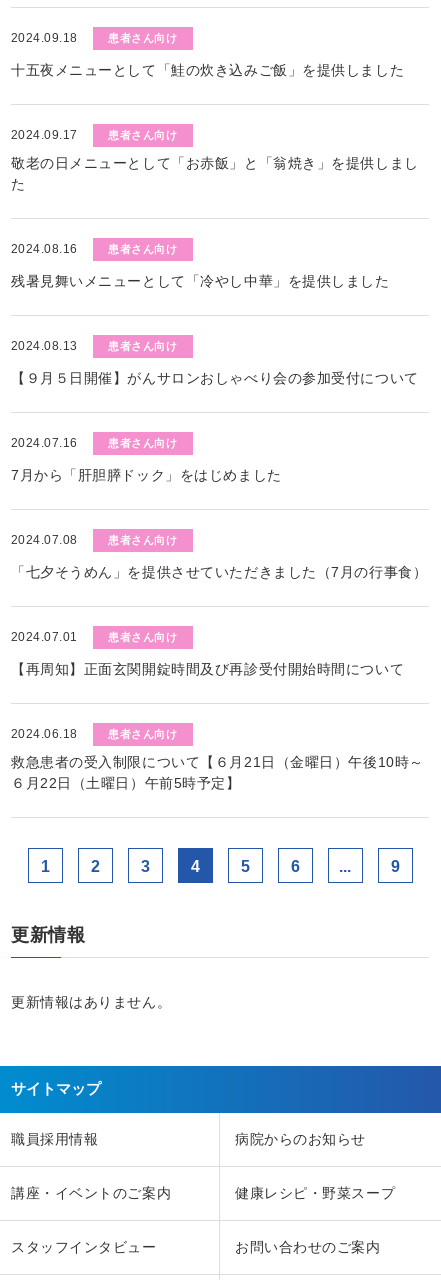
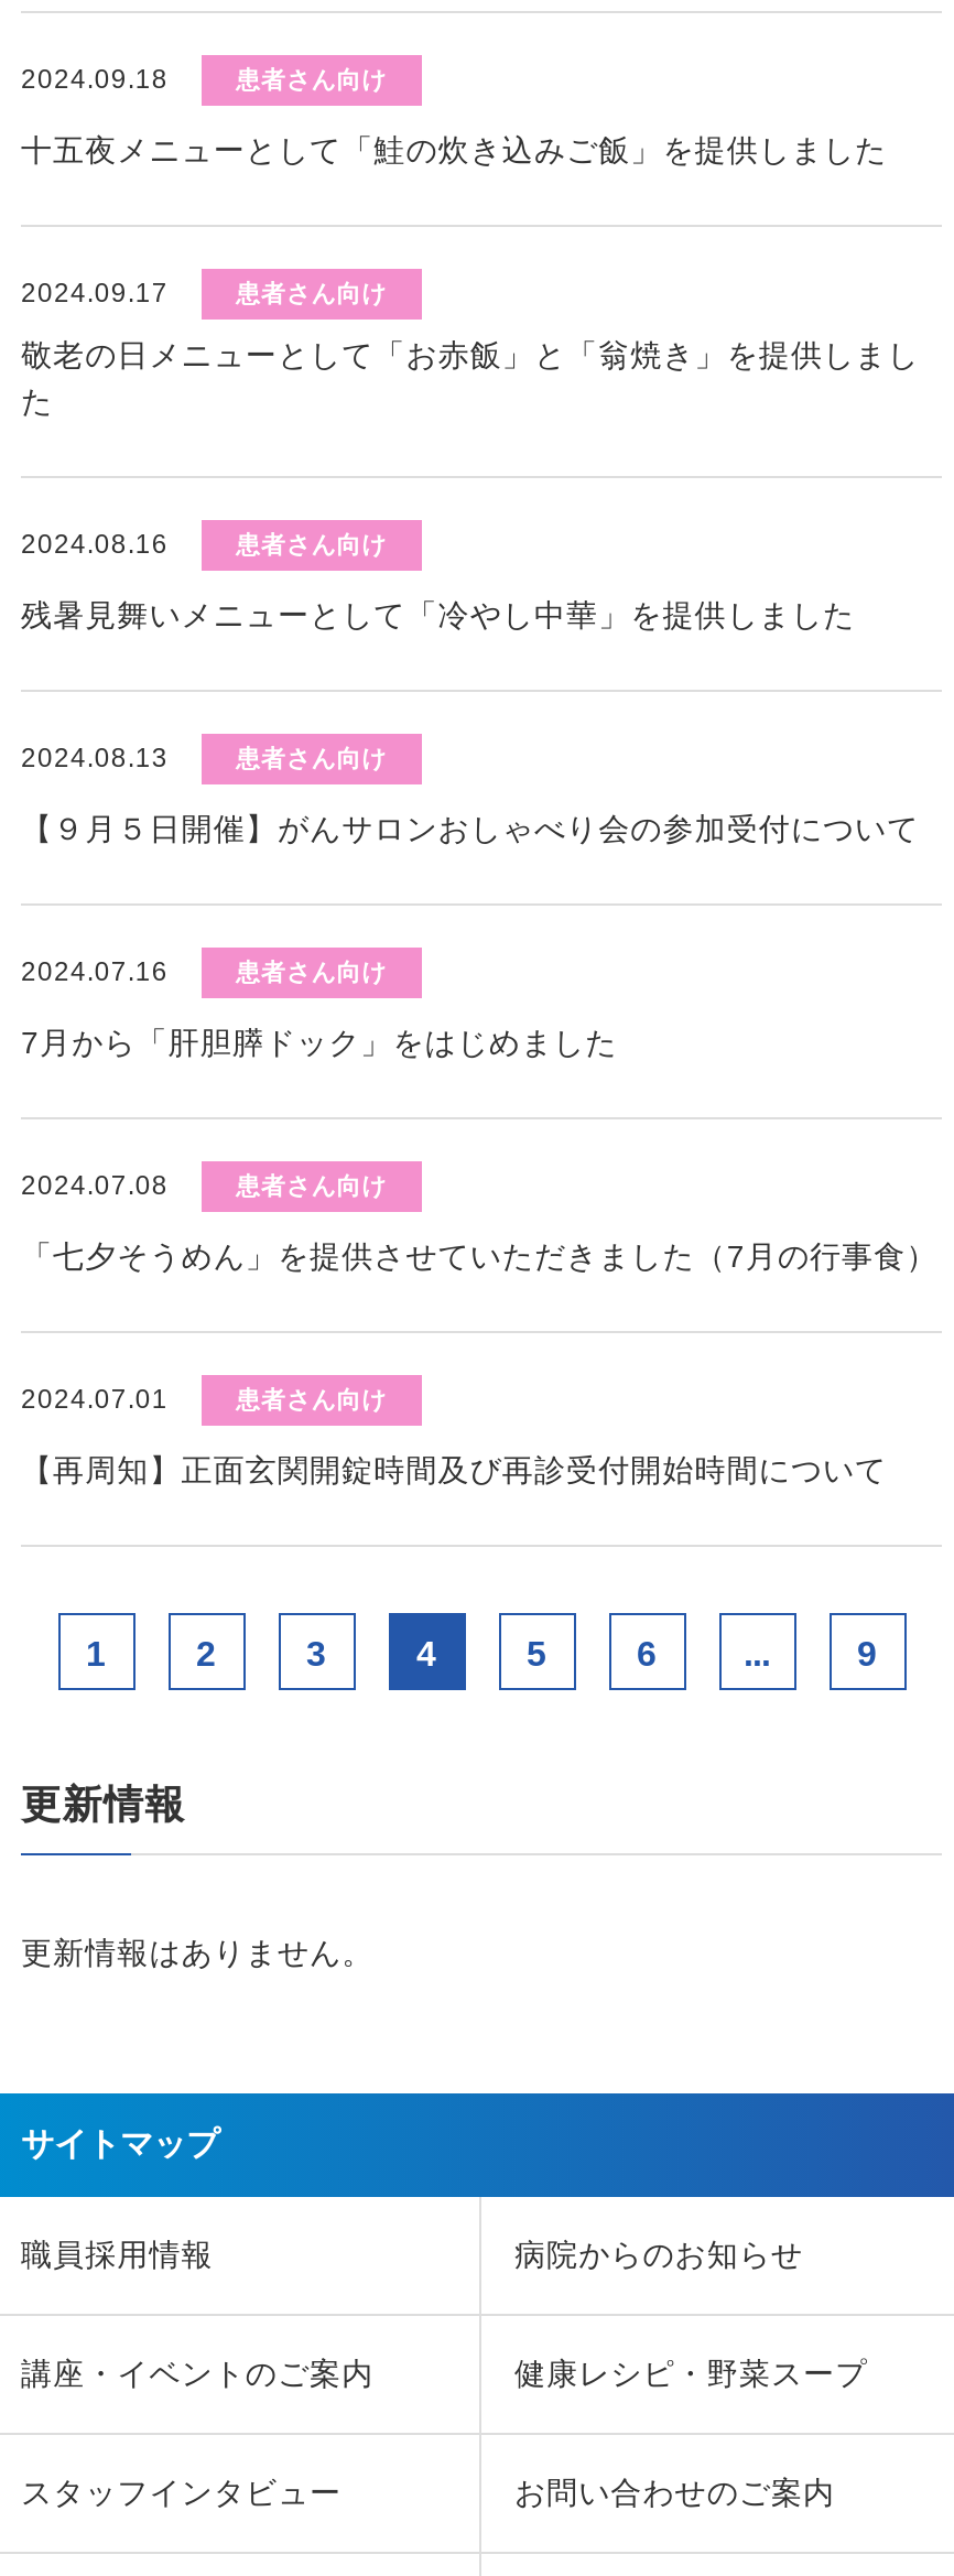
- 2024.06.18
- 患者さん向け
- 救急患者の受入制限について【６月21日（金曜日）午後10時～
- ６月22日（土曜日）午前5時予定】
